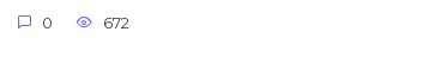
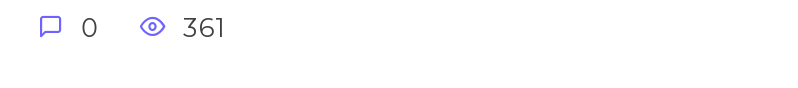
- 672
+ 361
